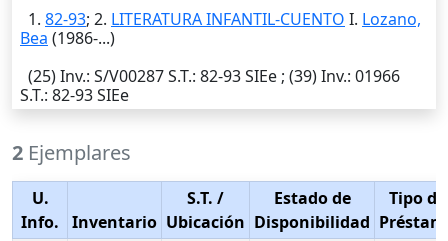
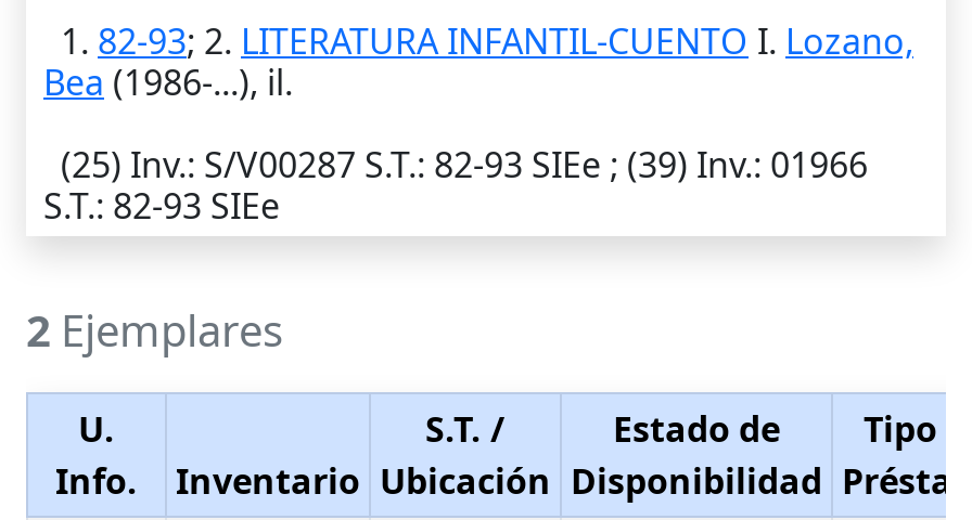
- Bea(1986-...)
+ Bea(1986-...), il.
